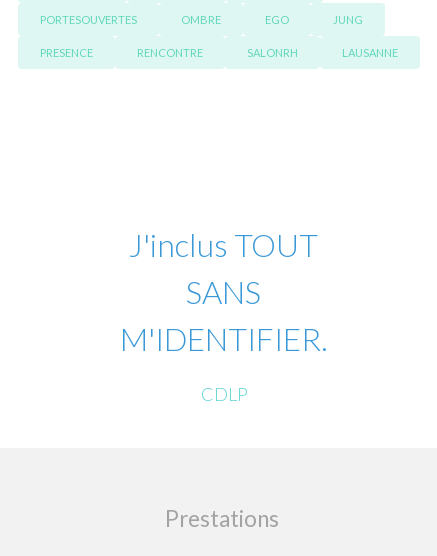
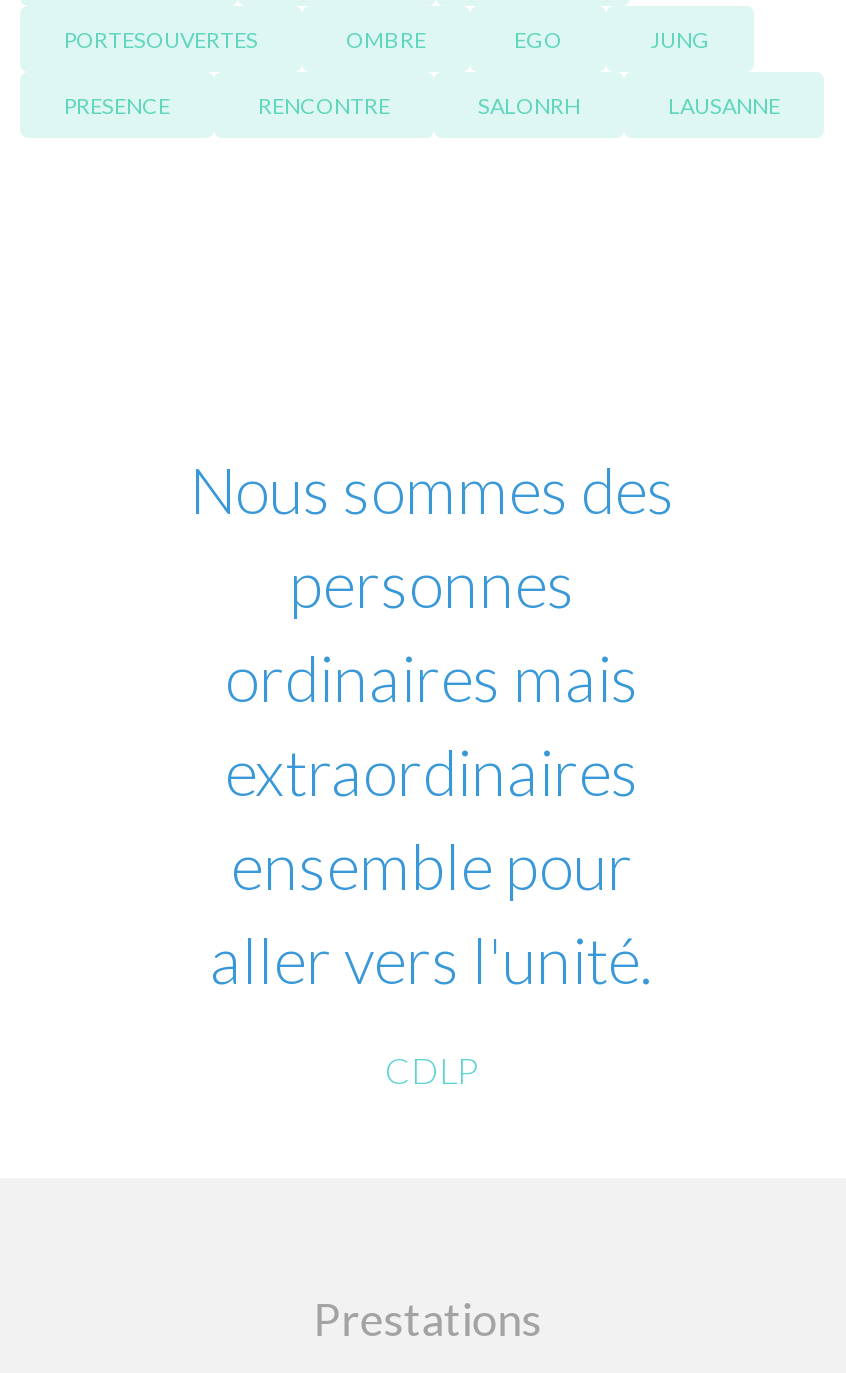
- J'inclus TOUT
- SANS
- M'IDENTIFIER.
+ Nous sommes des
+ personnes
+ ordinaires mais
+ extraordinaires
+ ensemble pour
+ aller vers l'unité.
